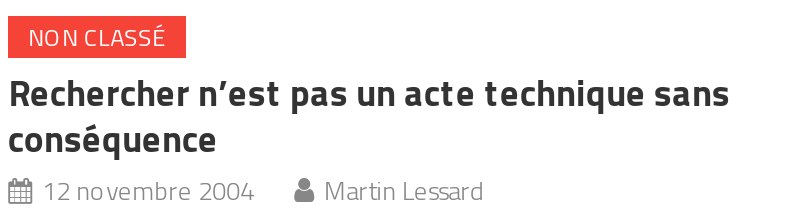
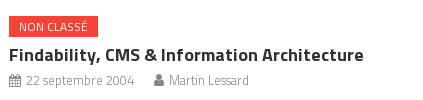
- Rechercher n’est pas un acte technique sans
- conséquence
- 12 novembre 2004
+ Findability, CMS & Information Architecture
+ 22 septembre 2004
